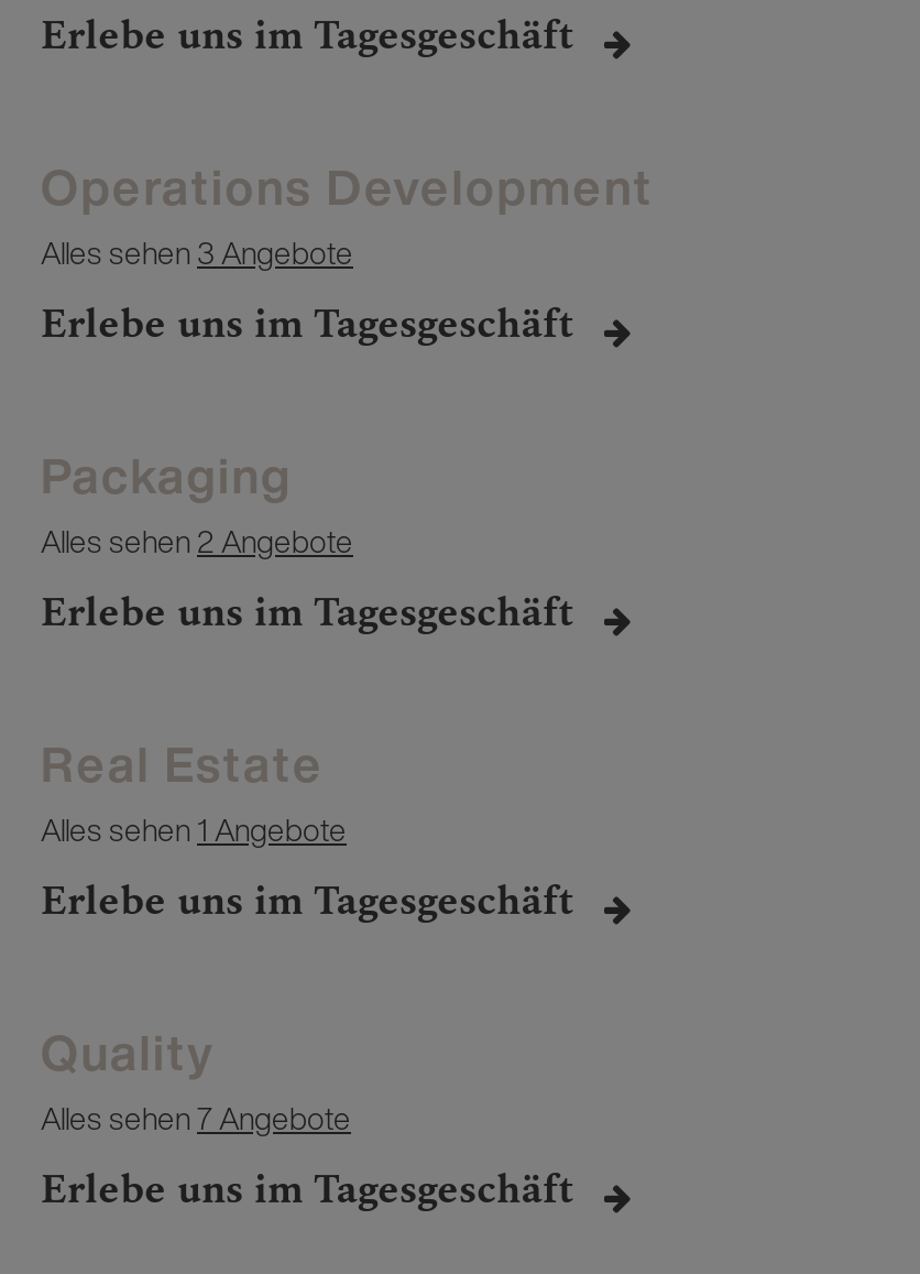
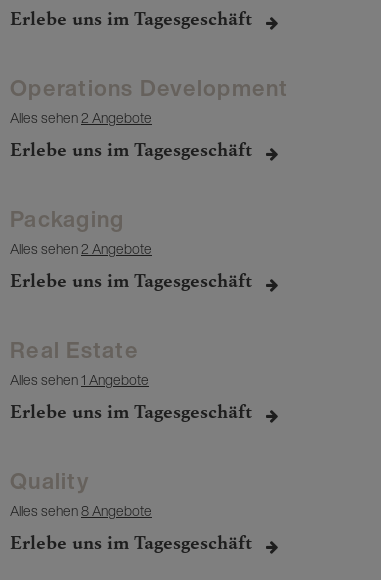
- Alles sehen 3 Angebote
+ Alles sehen 2 Angebote

- Alles sehen7 Angebote
+ Alles sehen8 Angebote
